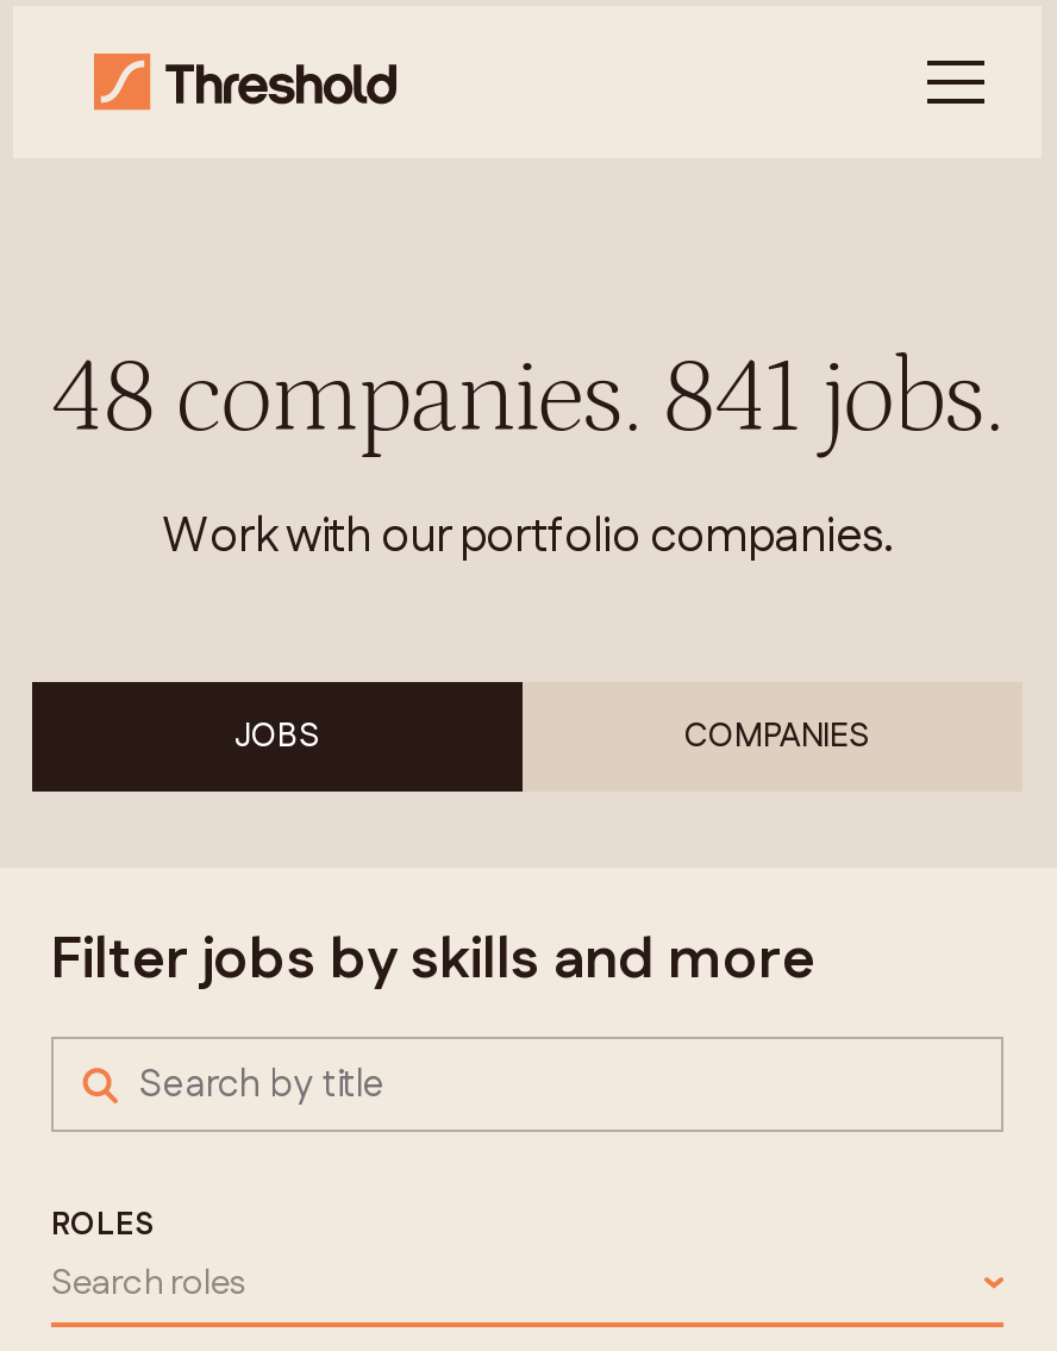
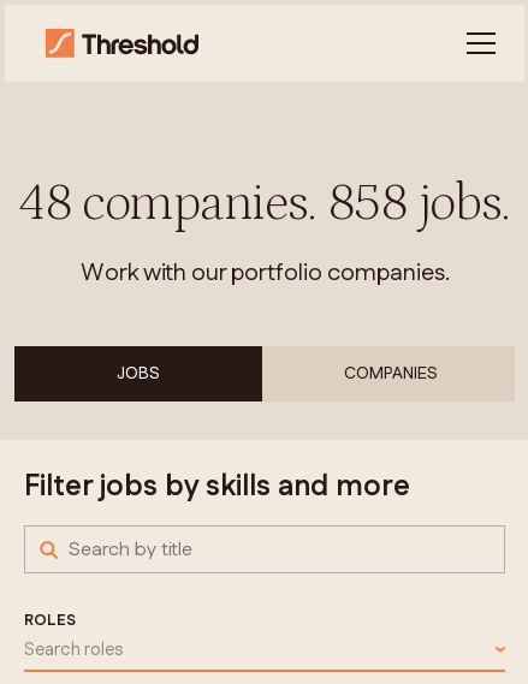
- 48 companies. 841 jobs.
+ 48 companies. 858 jobs.
